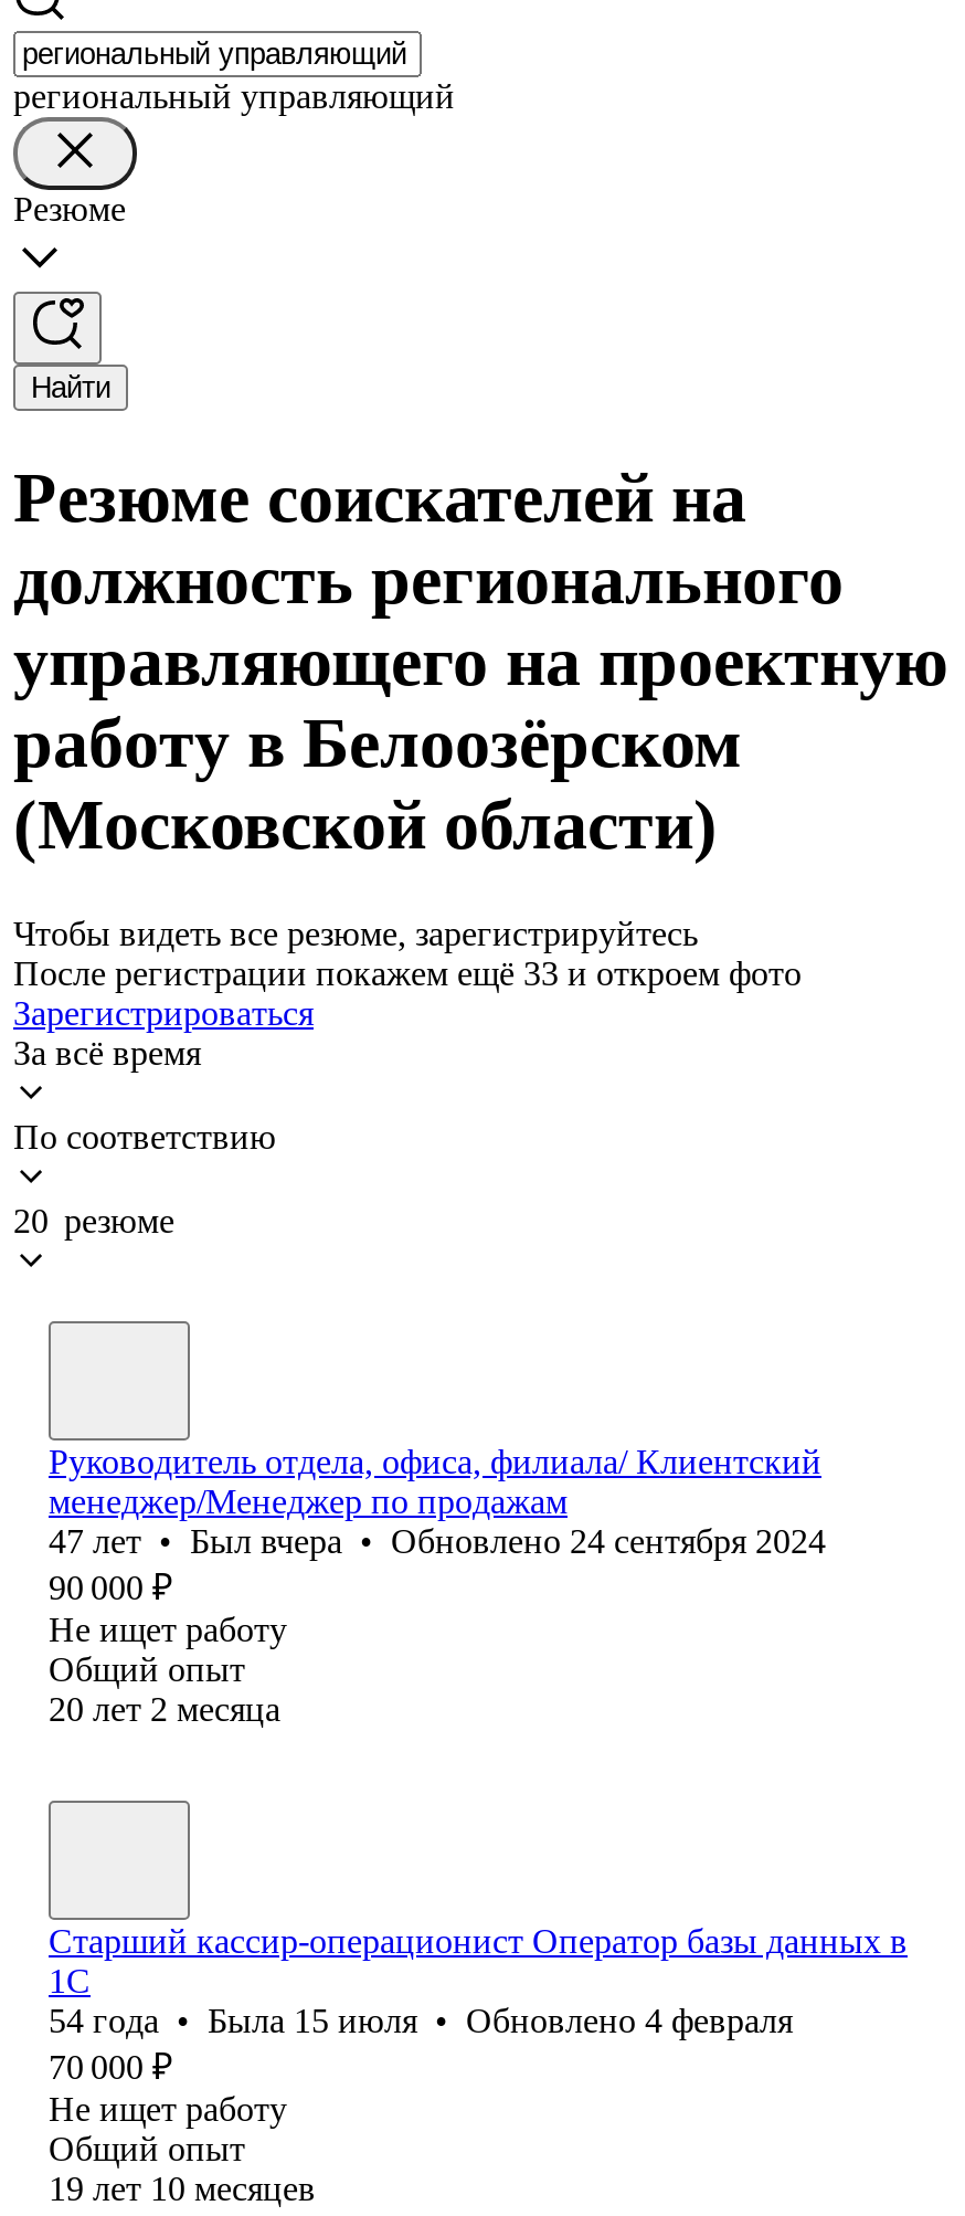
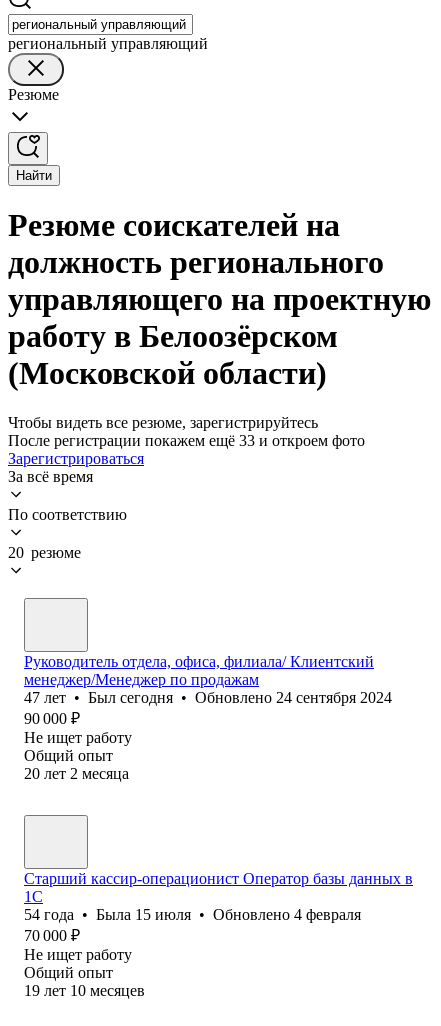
- 47 лет • Был вчера • Обновлено 24 сентября 2024
+ 47 лет • Был сегодня • Обновлено 24 сентября 2024
